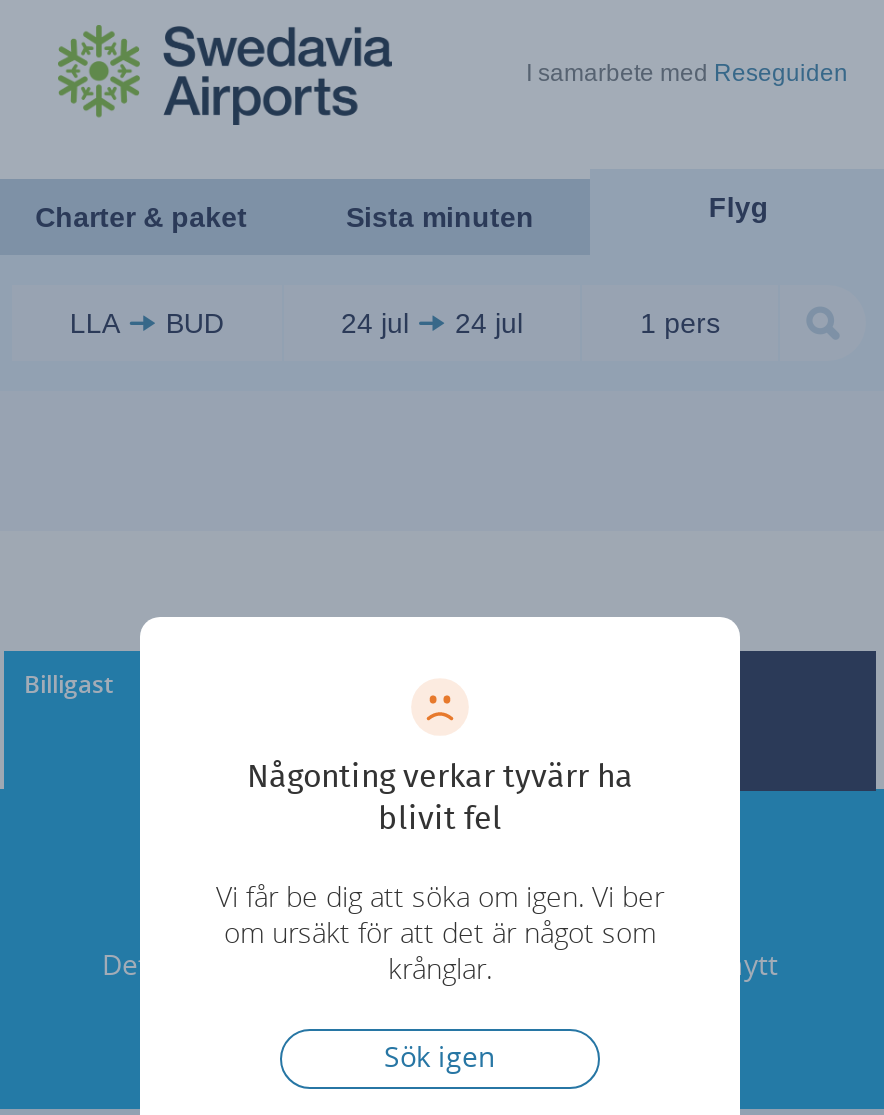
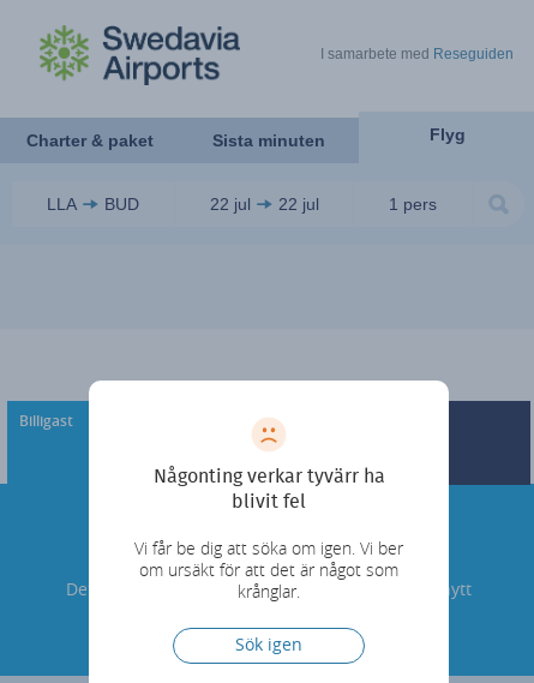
- 24 jul
+ 22 jul

- 24 jul
+ 22 jul
